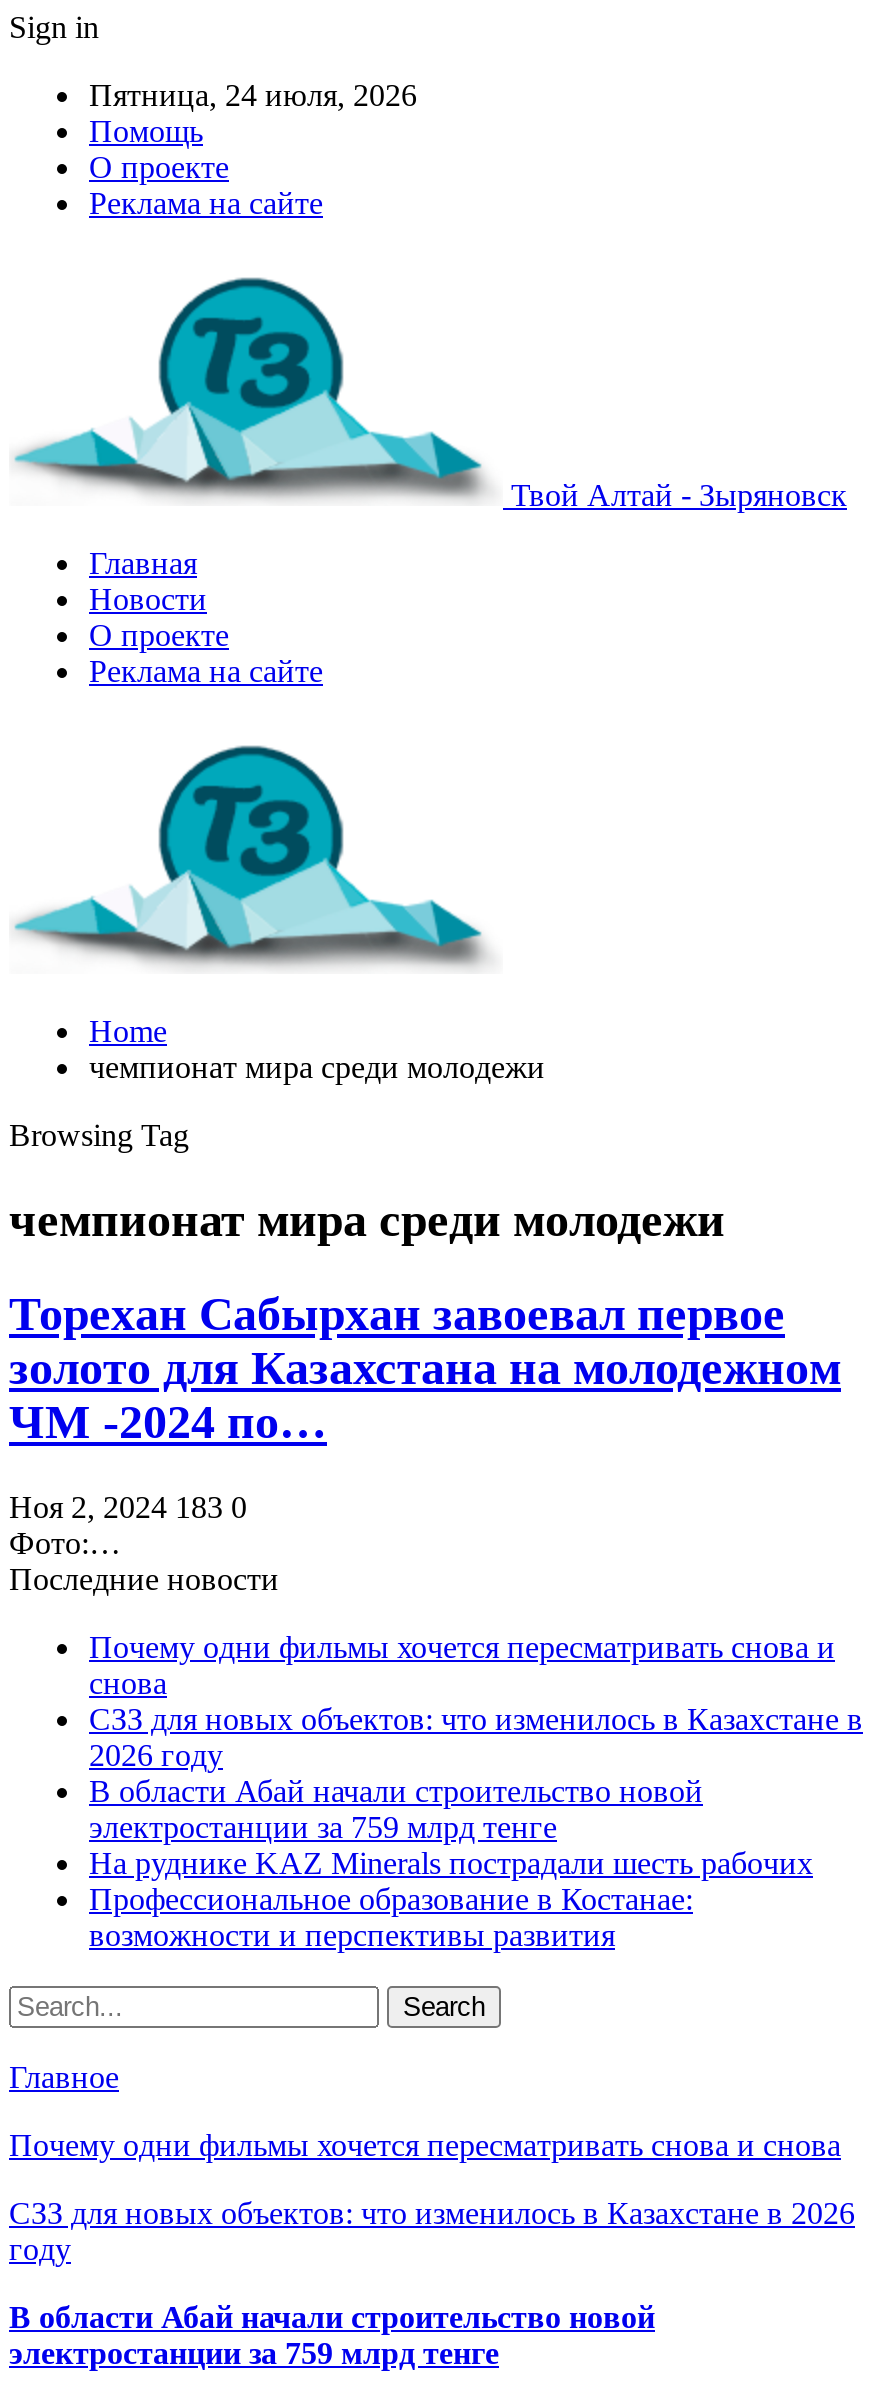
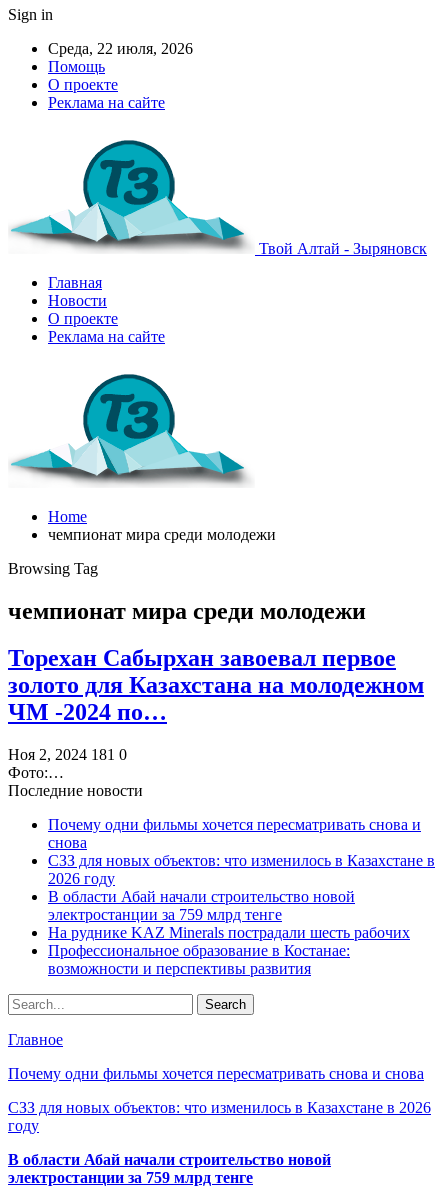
- Пятница, 24 июля, 2026
+ Среда, 22 июля, 2026

- Ноя 2, 2024 183 0
+ Ноя 2, 2024 181 0
